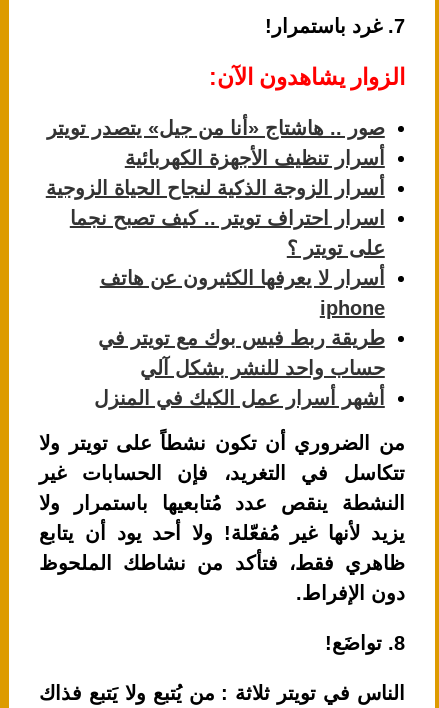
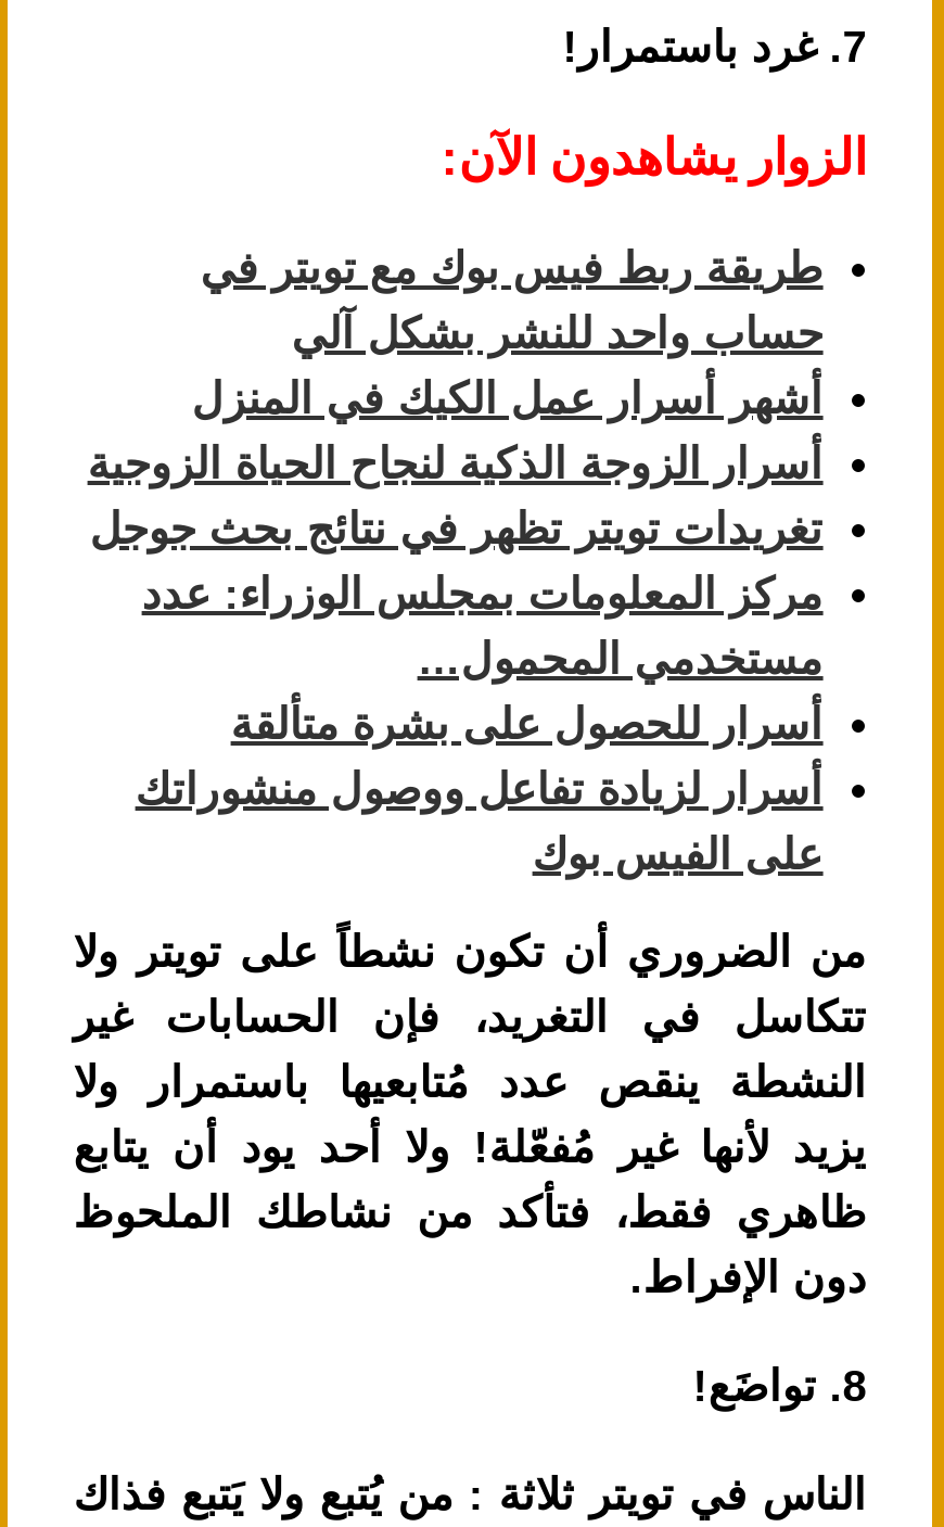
- صور .. هاشتاج «أنا من جيل» يتصدر تويتر
- أسرار تنظيف الأجهزة الكهربائية
- اسرار احتراف تويتر .. كيف تصبح نجما
- على تويتر ؟
- أسرار لا يعرفها الكثيرون عن هاتف
- iphone

moved down: أسرار الزوجة الذكية لنجاح الحياة الزوجية

moved up: طريقة ربط فيس بوك مع تويتر في | حساب واحد للنشر بشكل آلي | أشهر أسرار عمل الكيك في المنزل

+ تغريدات تويتر تظهر في نتائج بحث جوجل
+ مركز المعلومات بمجلس الوزراء: عدد
+ مستخدمي المحمول…
+ أسرار للحصول على بشرة متألقة
+ أسرار لزيادة تفاعل ووصول منشوراتك
+ على الفيس بوك
